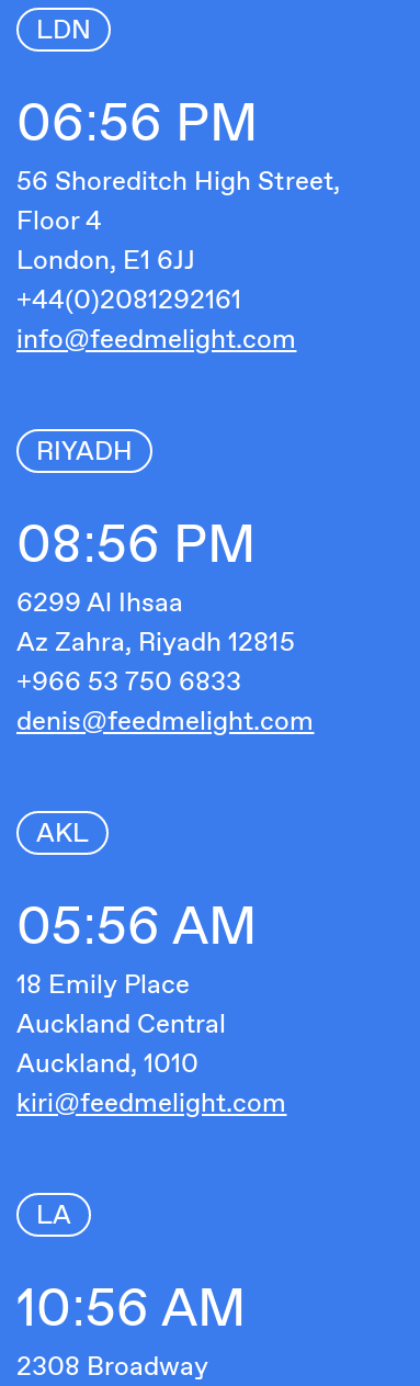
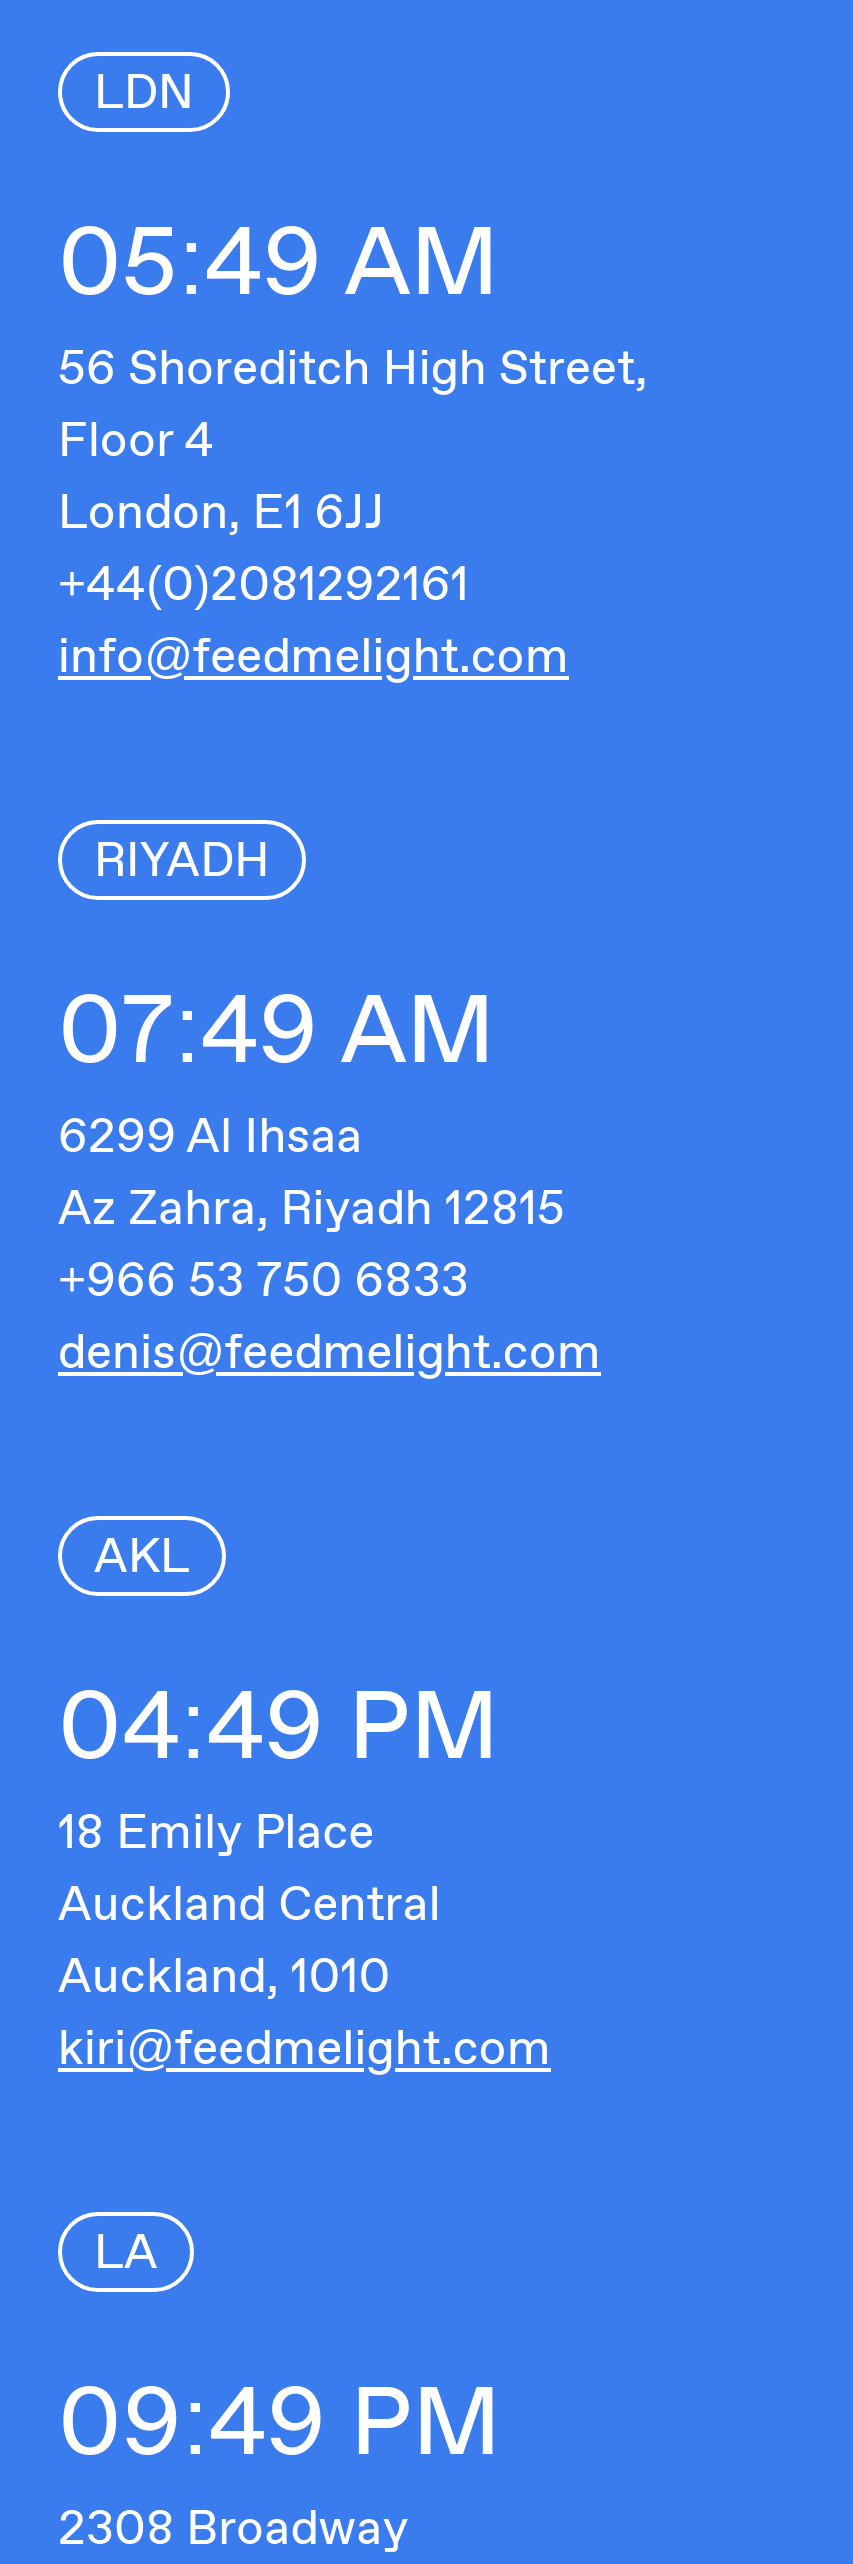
- 06:56 PM
+ 05:49 AM

- 08:56 PM
+ 07:49 AM

- 05:56 AM
+ 04:49 PM

- 10:56 AM
+ 09:49 PM
